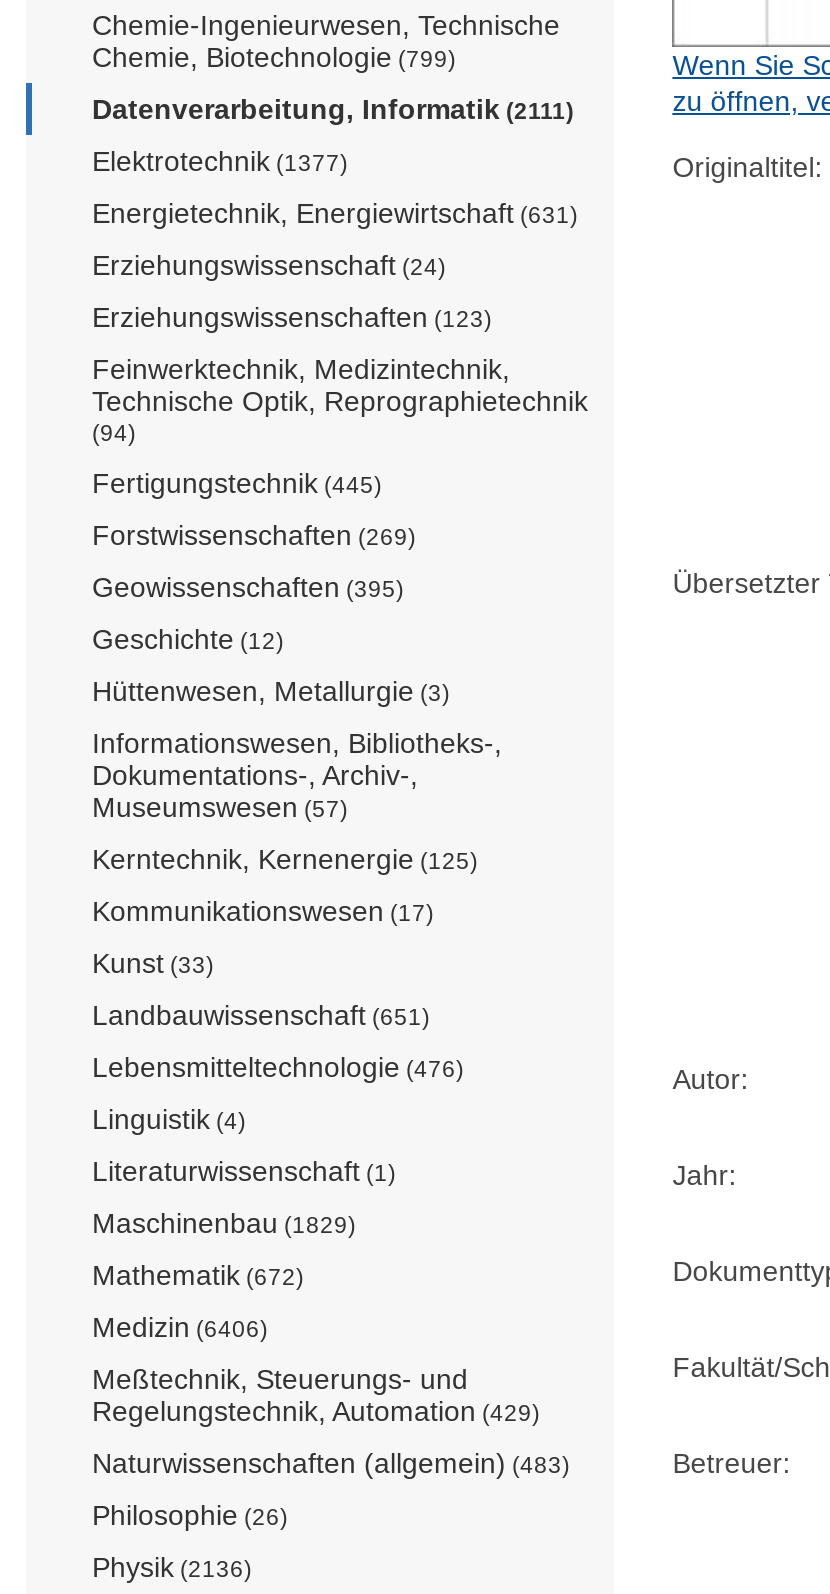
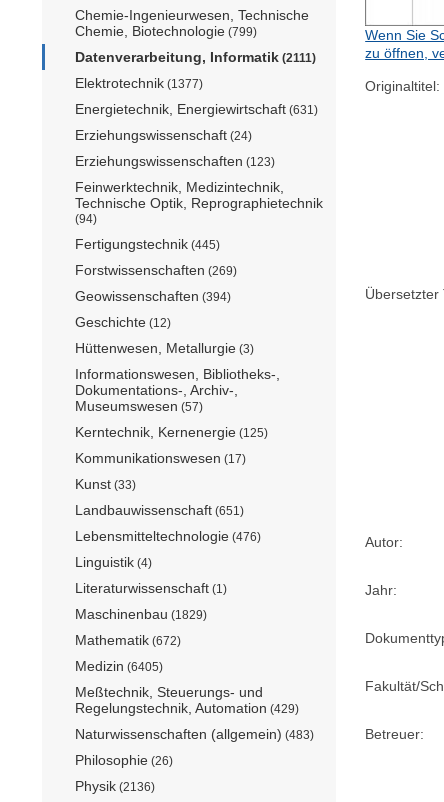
- Geowissenschaften (395)
+ Geowissenschaften (394)

- Medizin (6406)
+ Medizin (6405)
